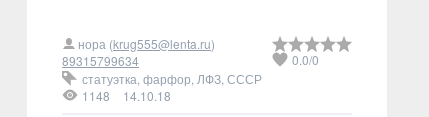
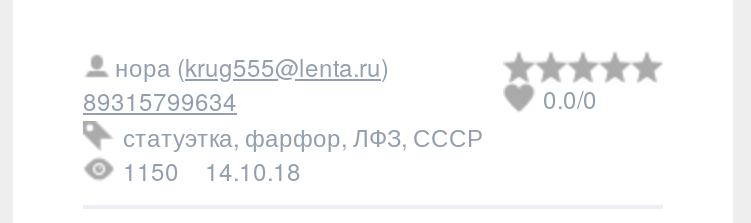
- 1148 14.10.18
+ 1150 14.10.18
